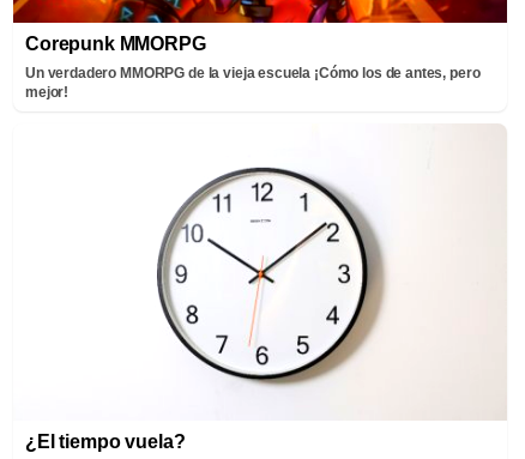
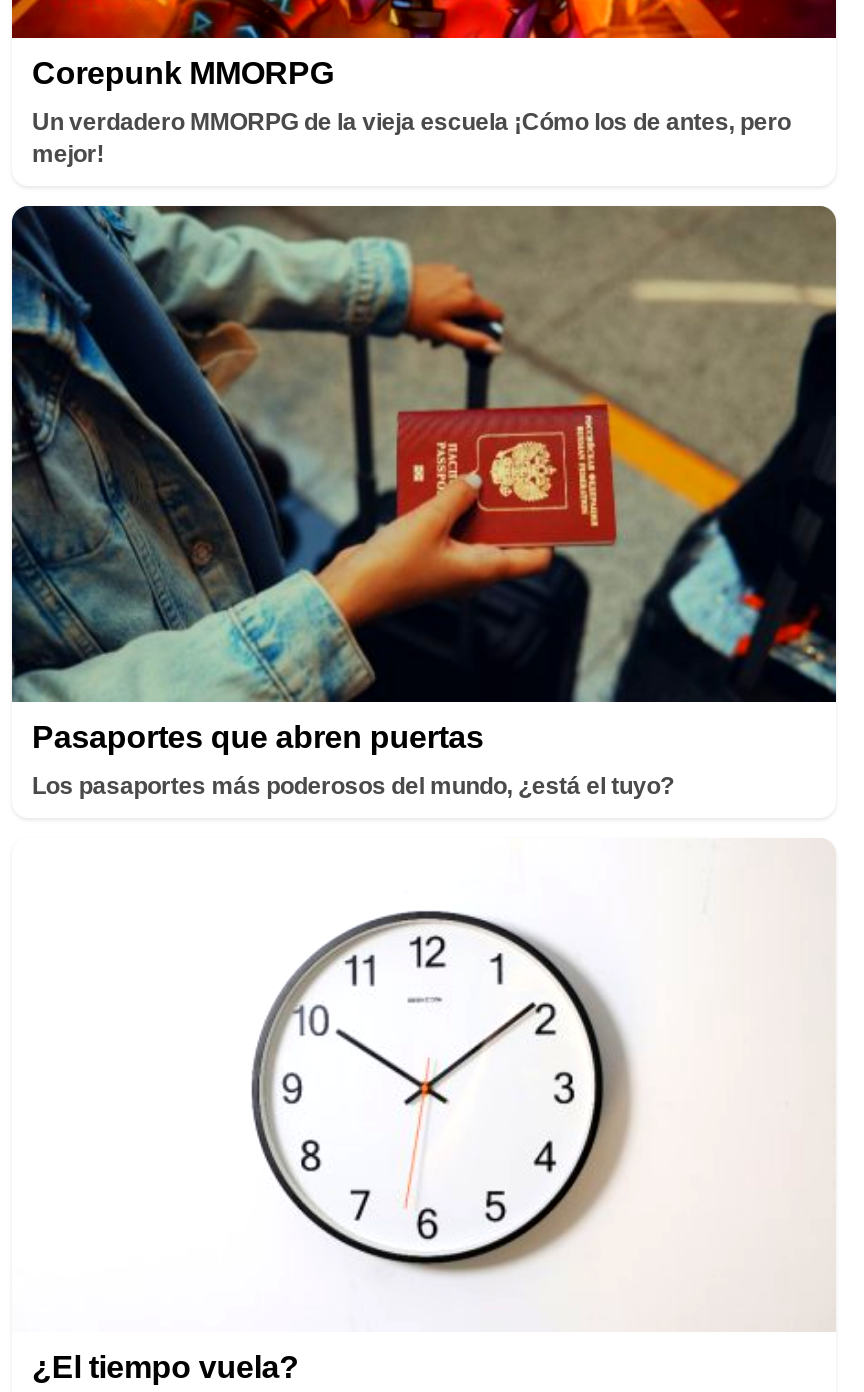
+ [image]
+ Pasaportes que abren puertas
+ Los pasaportes más poderosos del mundo, ¿está el tuyo?
